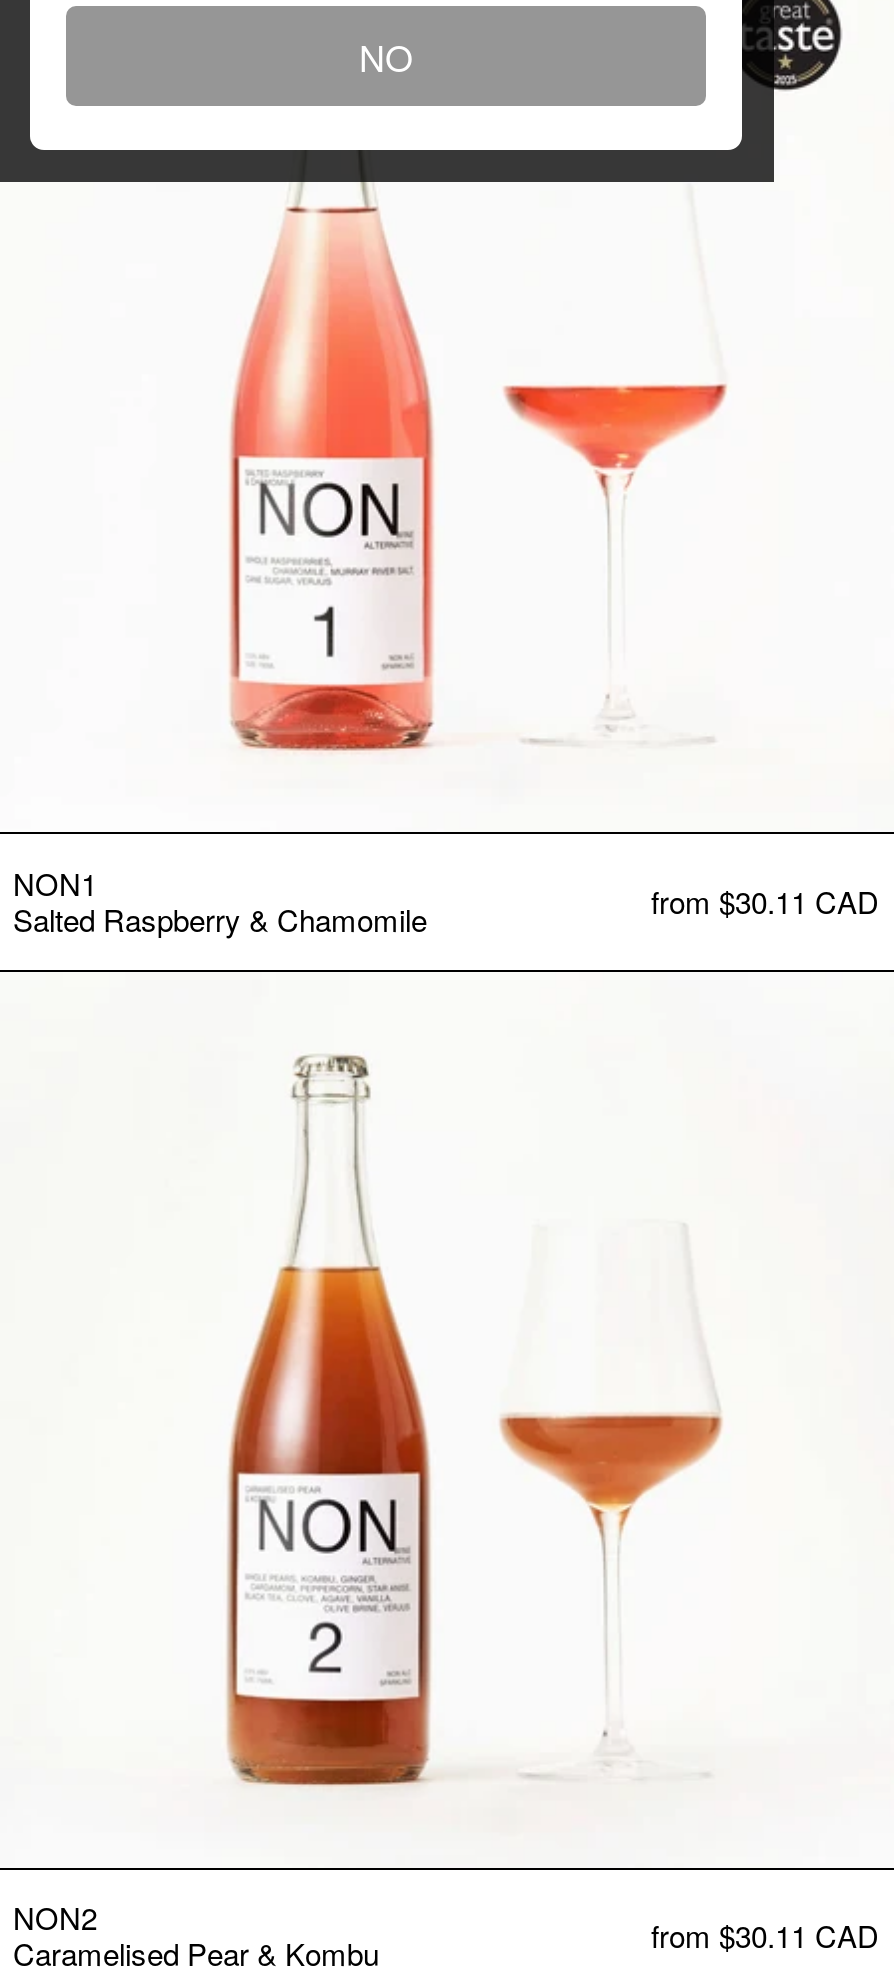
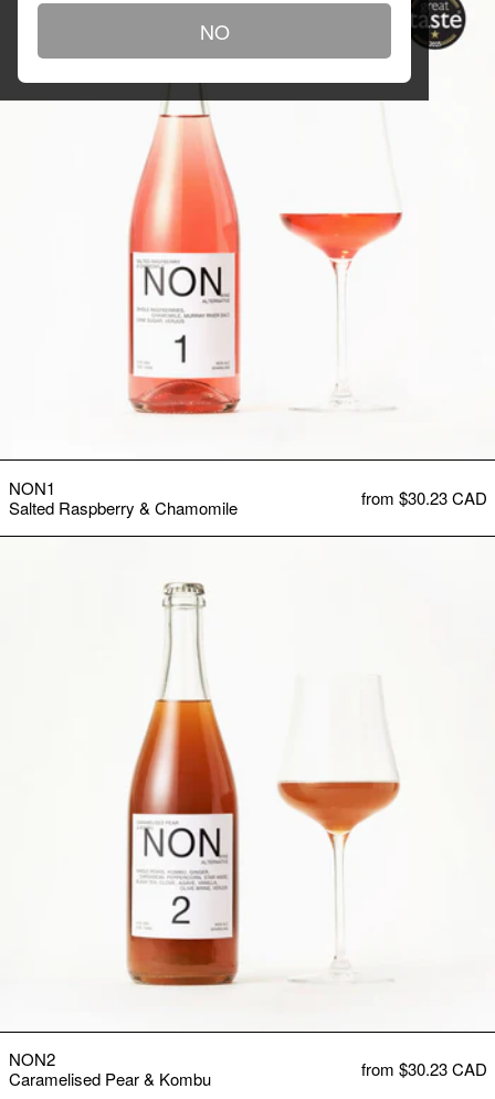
- from $30.11 CAD
+ from $30.23 CAD

- from $30.11 CAD
+ from $30.23 CAD
